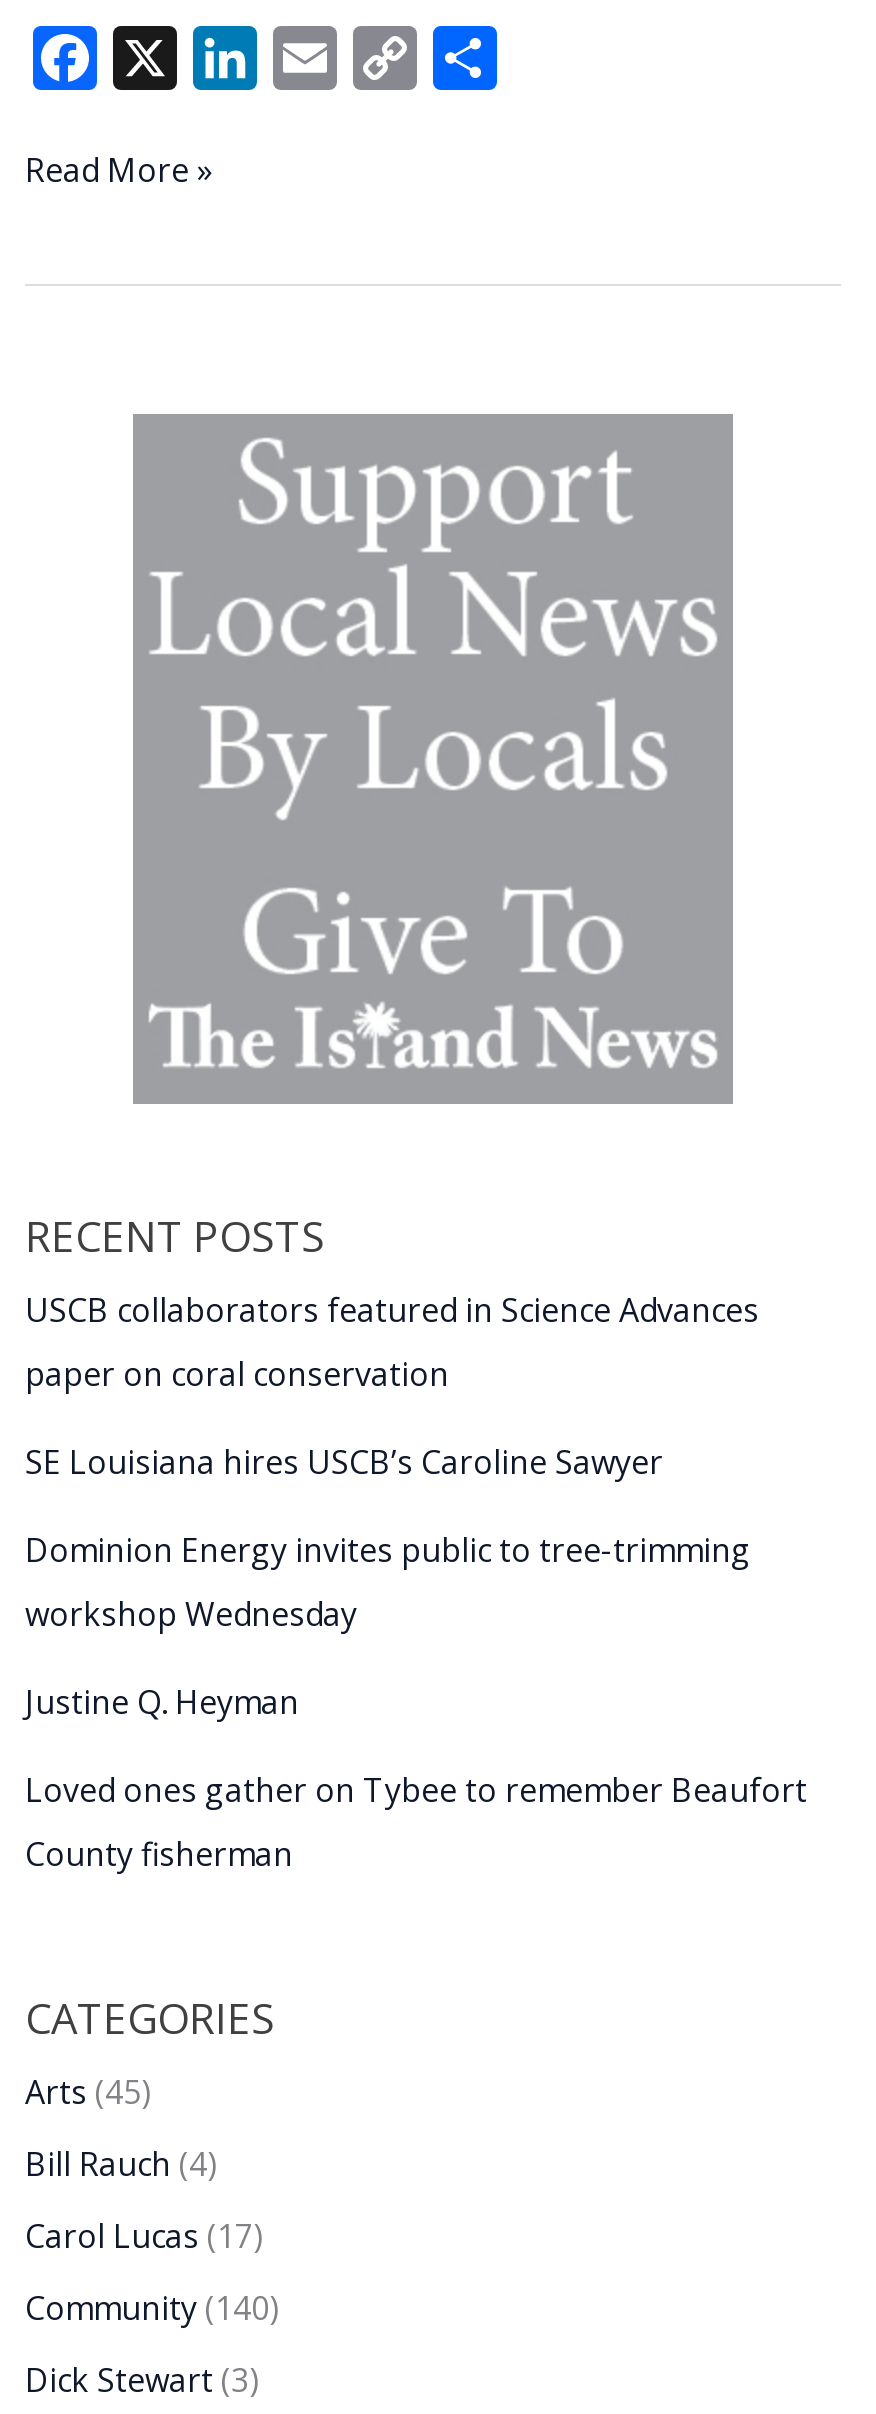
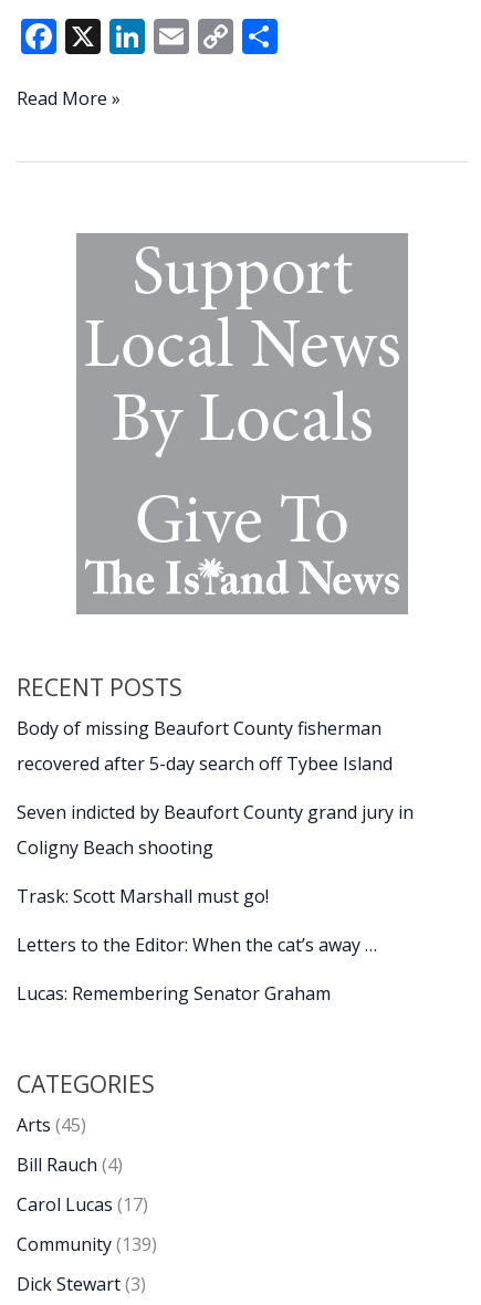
- USCB collaborators featured in Science Advances
- paper on coral conservation
- SE Louisiana hires USCB’s Caroline Sawyer
- Dominion Energy invites public to tree-trimming
- workshop Wednesday
- Justine Q. Heyman
- Loved ones gather on Tybee to remember Beaufort
- County fisherman
+ Body of missing Beaufort County fisherman
+ recovered after 5-day search off Tybee Island
+ Seven indicted by Beaufort County grand jury in
+ Coligny Beach shooting
+ Trask: Scott Marshall must go!
+ Letters to the Editor: When the cat’s away …
+ Lucas: Remembering Senator Graham

- Community (140)
+ Community (139)
